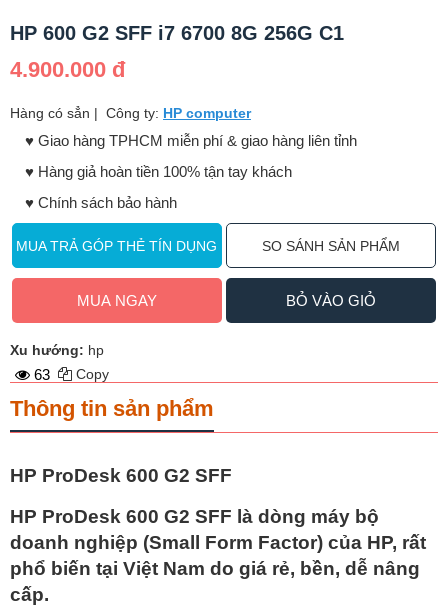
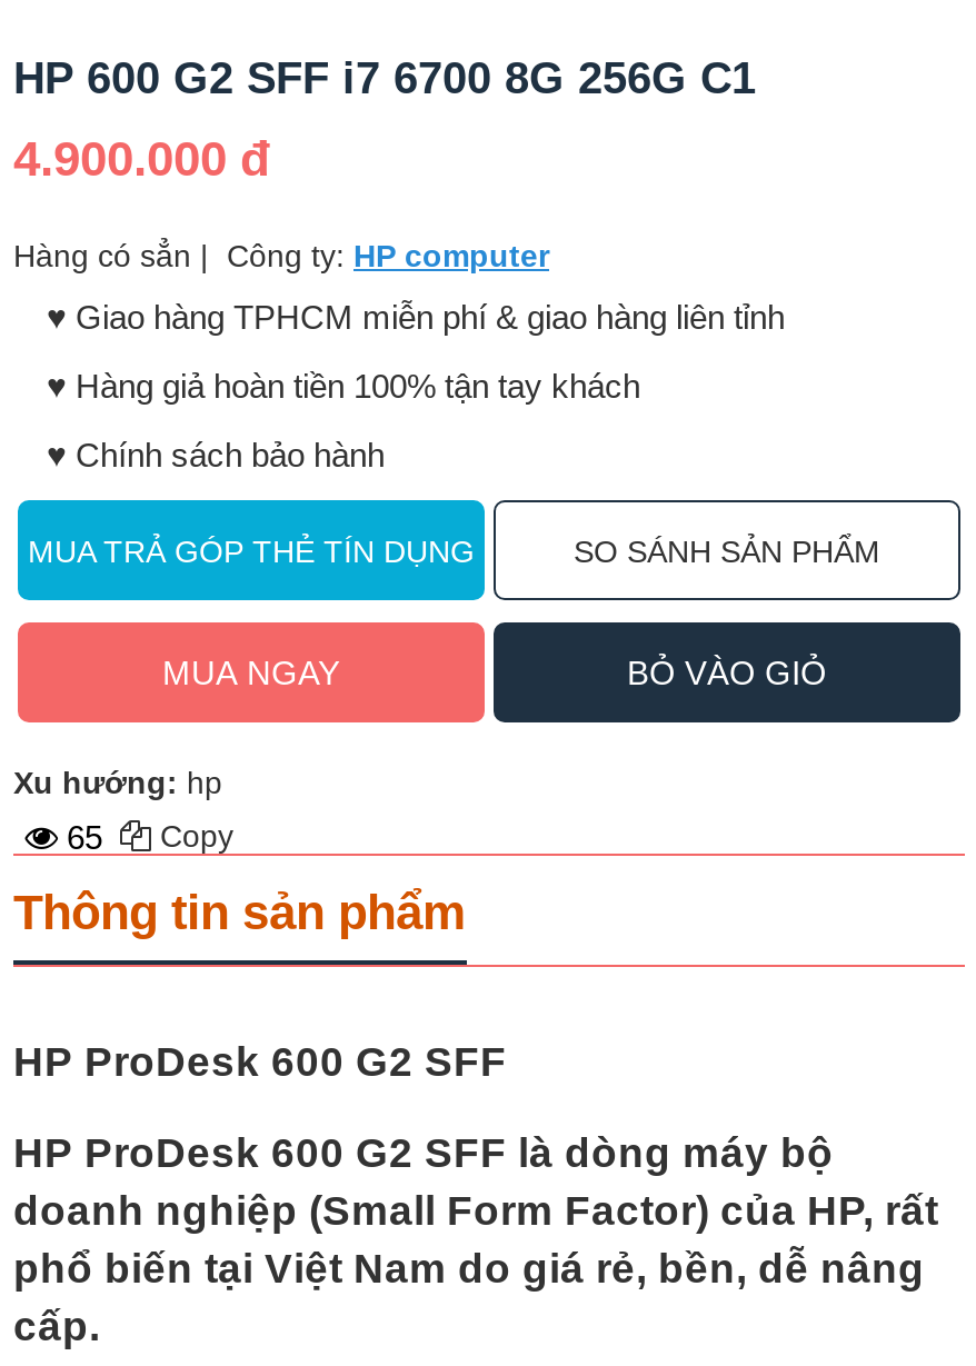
- 63 Copy
+ 65 Copy
